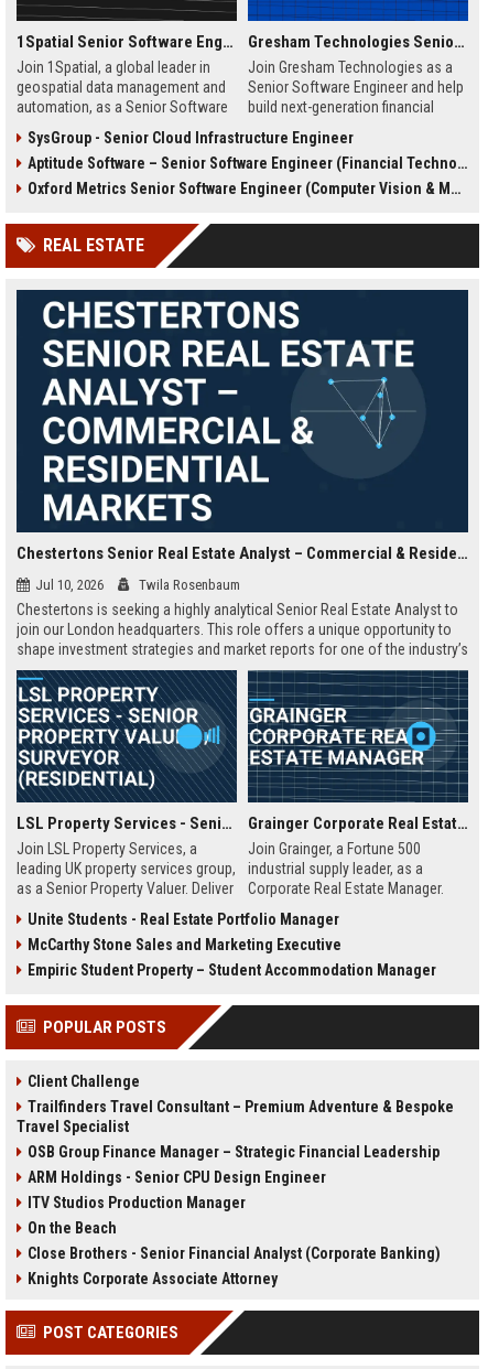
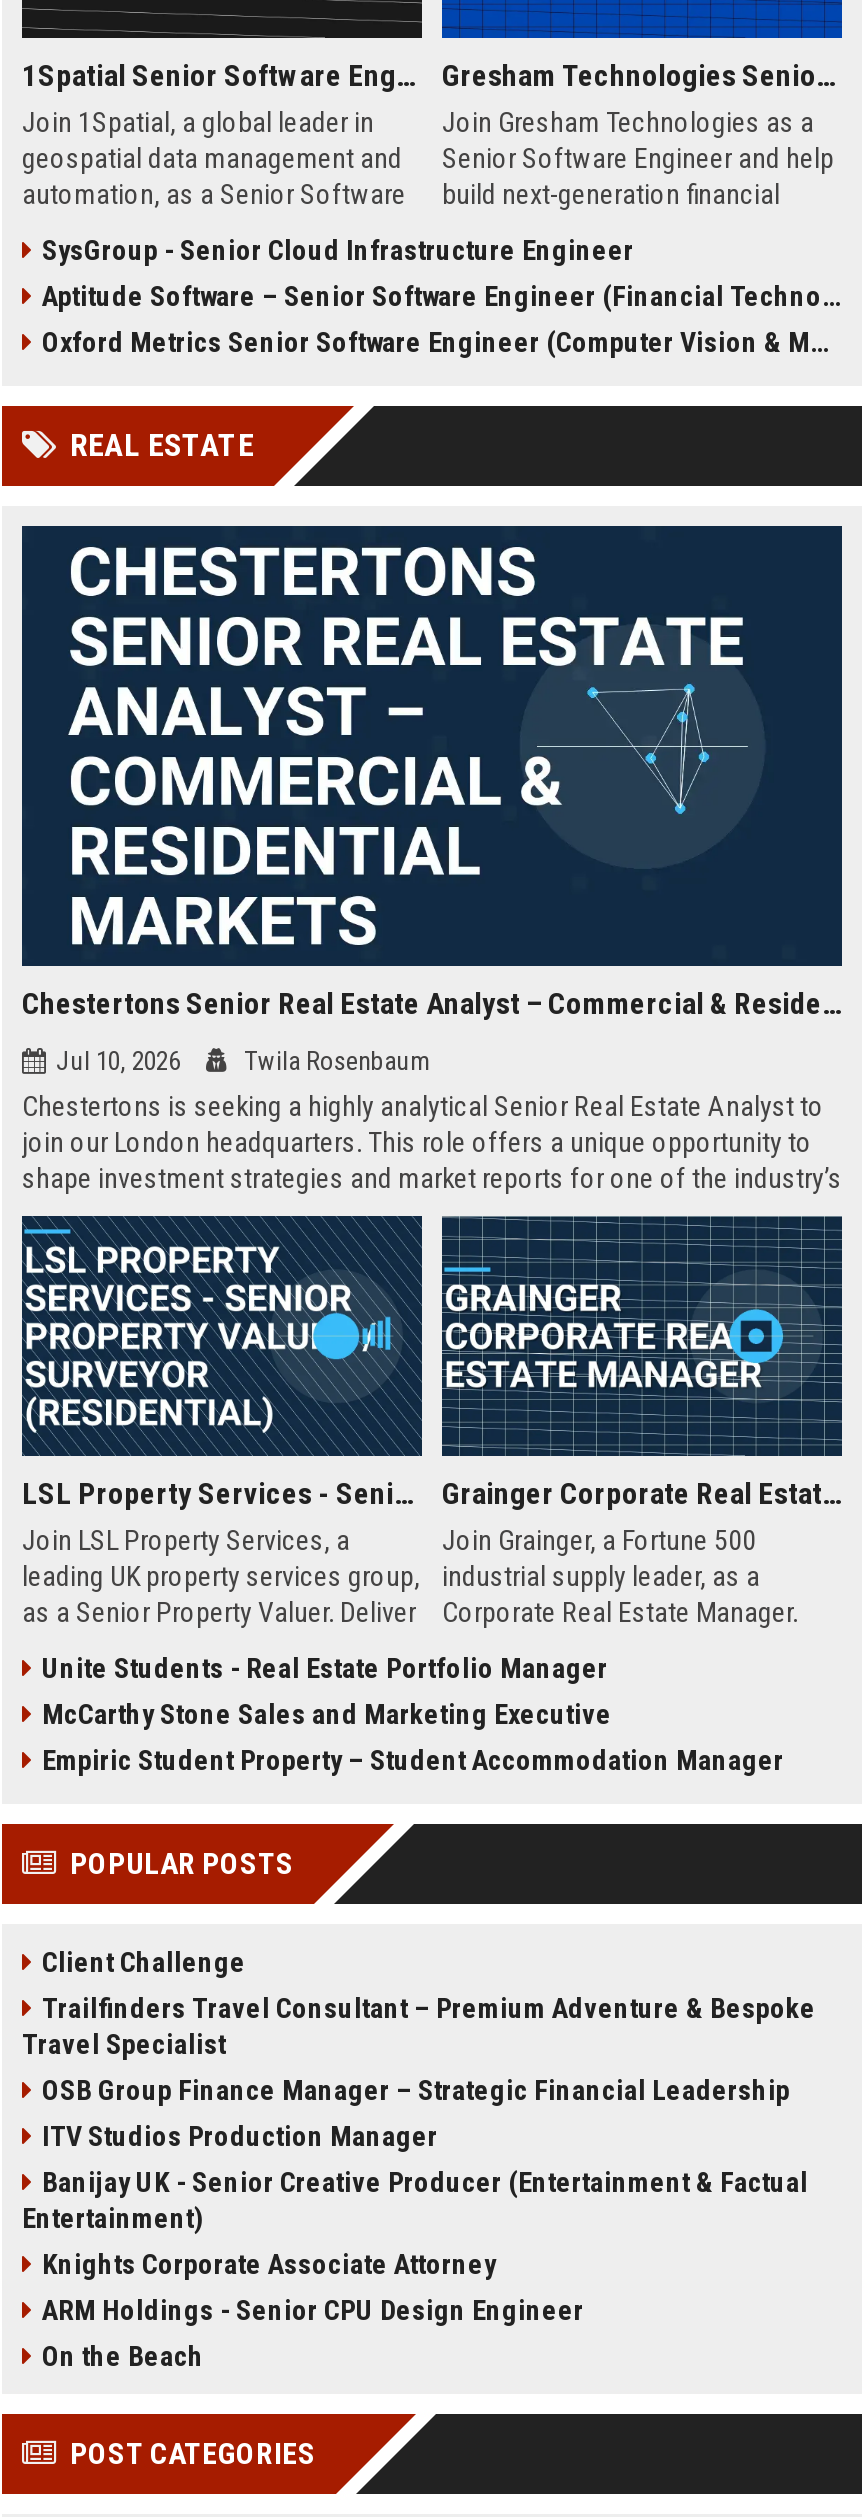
+ Banijay UK - Senior Creative Producer (Entertainment & Factual
+ Entertainment)

moved down: ARM Holdings - Senior CPU Design Engineer

moved up: ITV Studios Production Manager

moved down: On the Beach

- Close Brothers - Senior Financial Analyst (Corporate Banking)

moved up: Knights Corporate Associate Attorney
